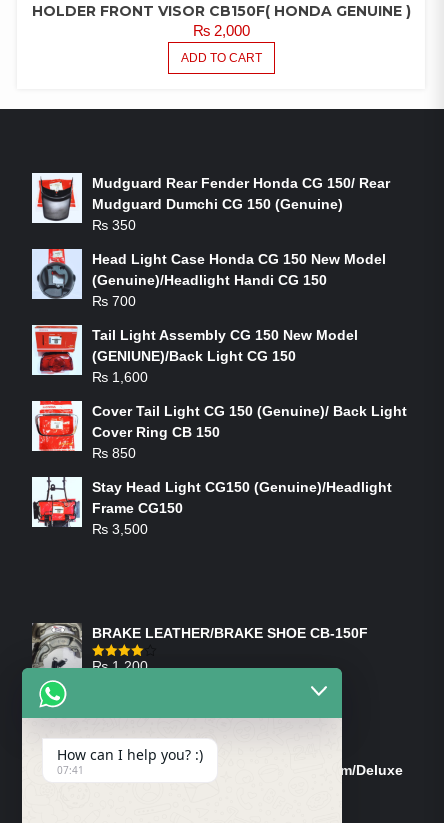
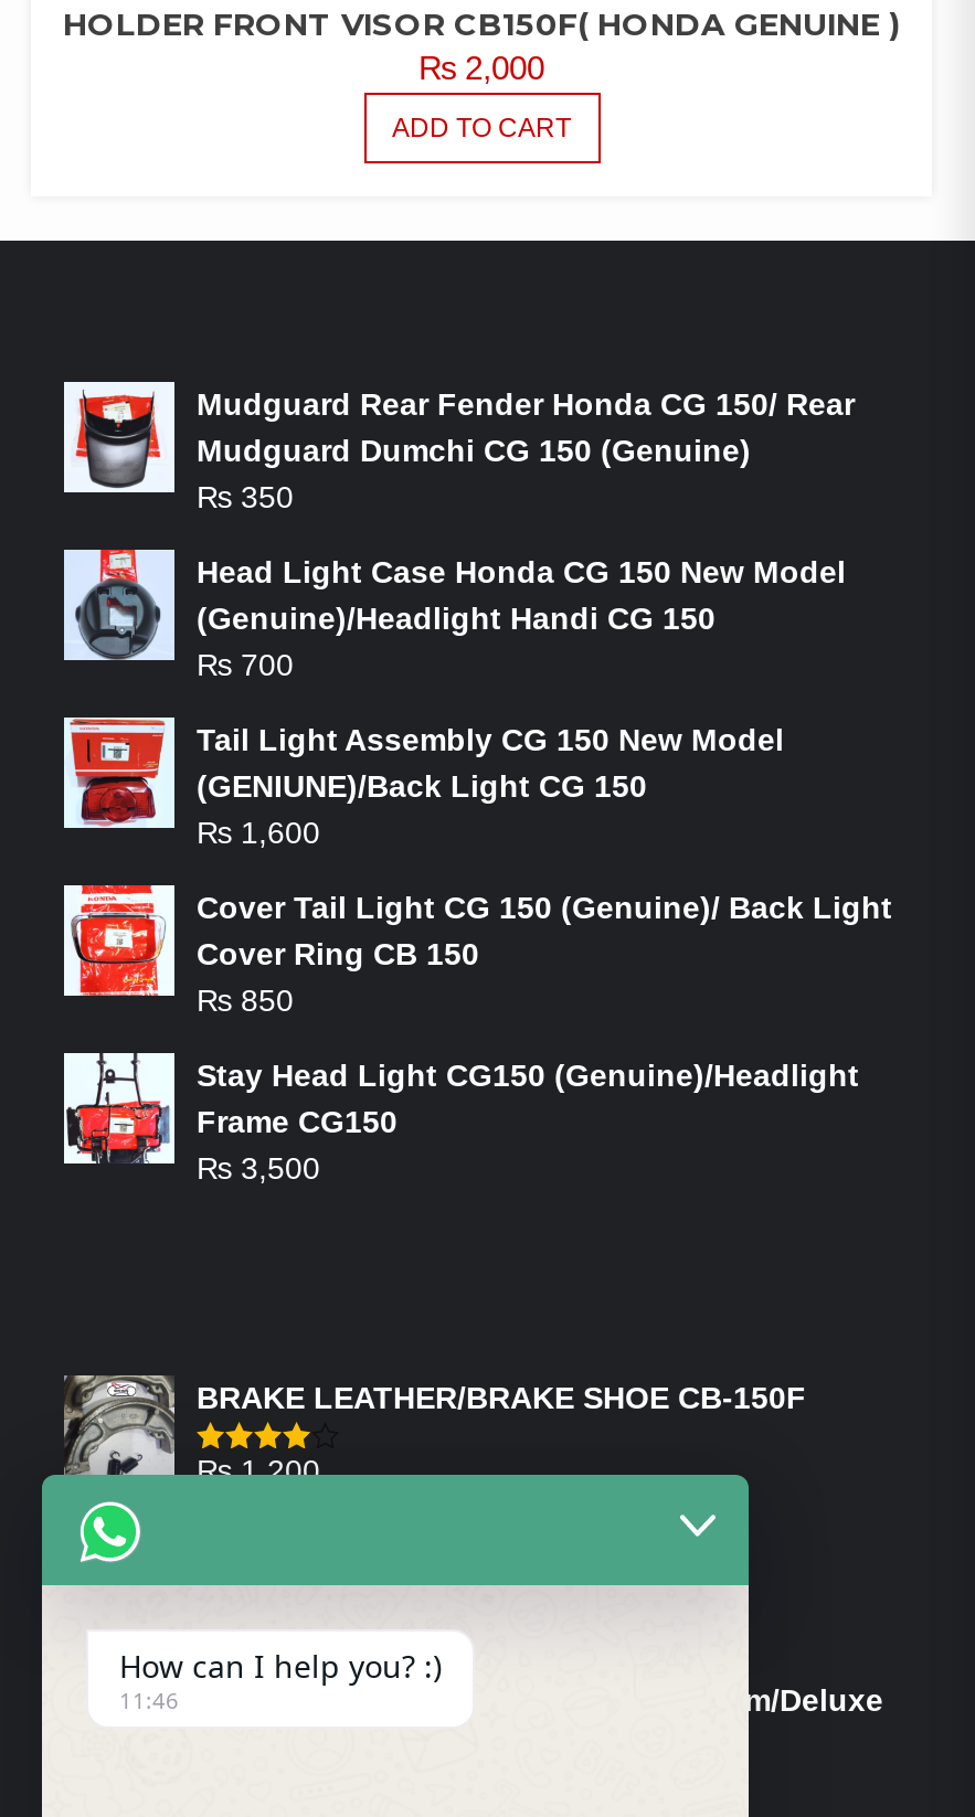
- 07:41
+ 11:46
